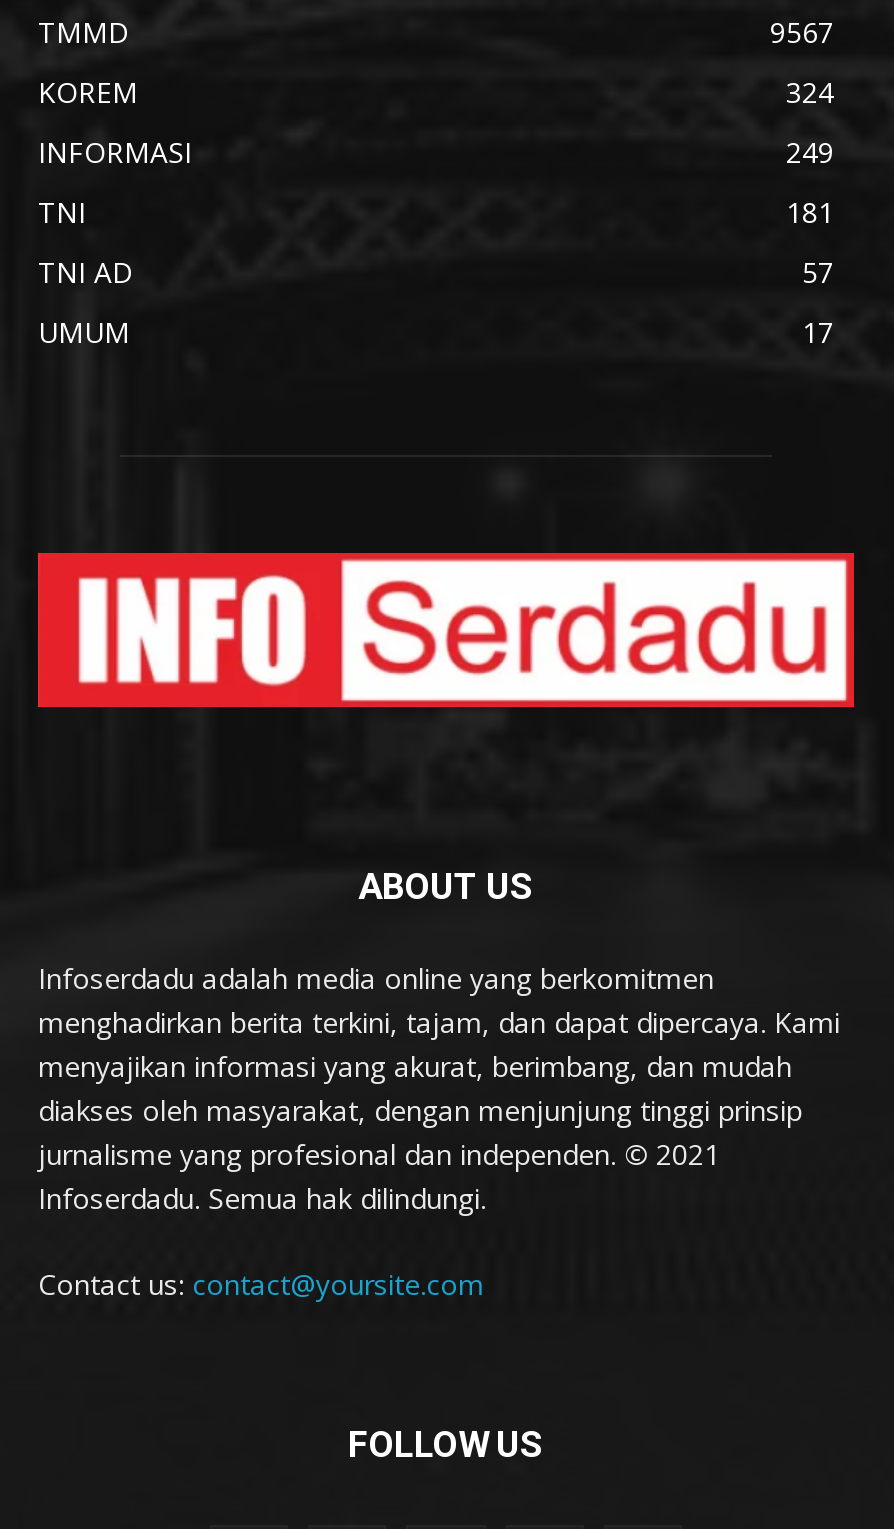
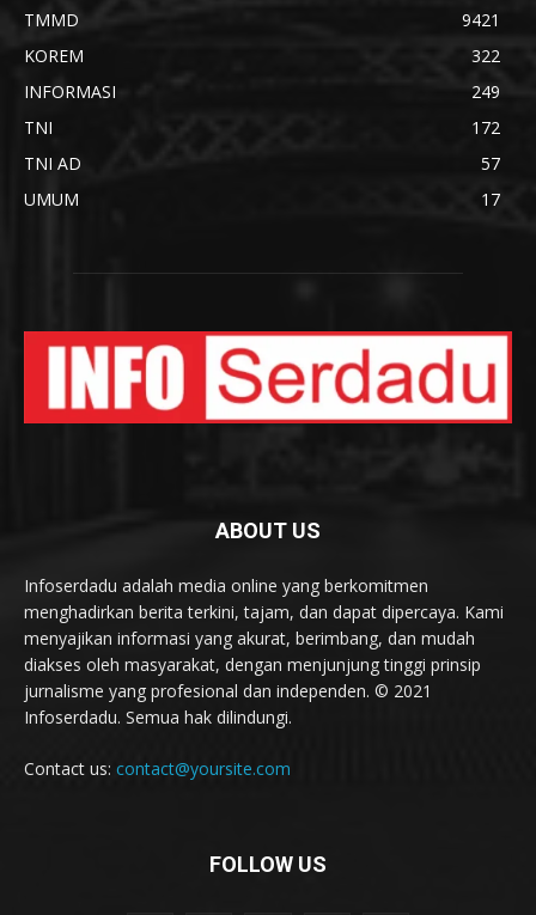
- 9567
+ 9421

- 324
+ 322

- 181
+ 172
